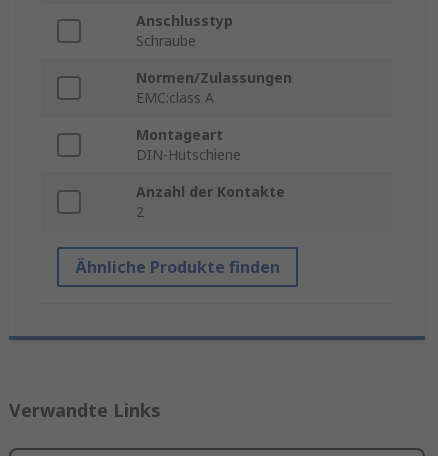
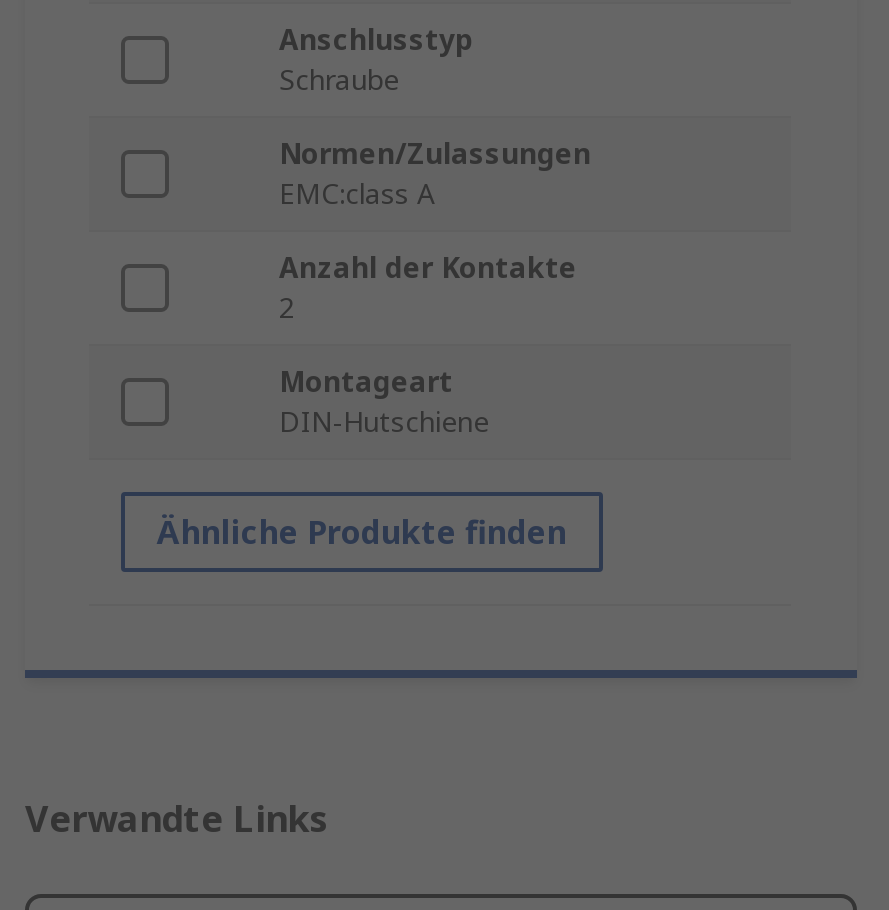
moved down: Montageart | DIN-Hutschiene

moved up: Anzahl der Kontakte | 2
